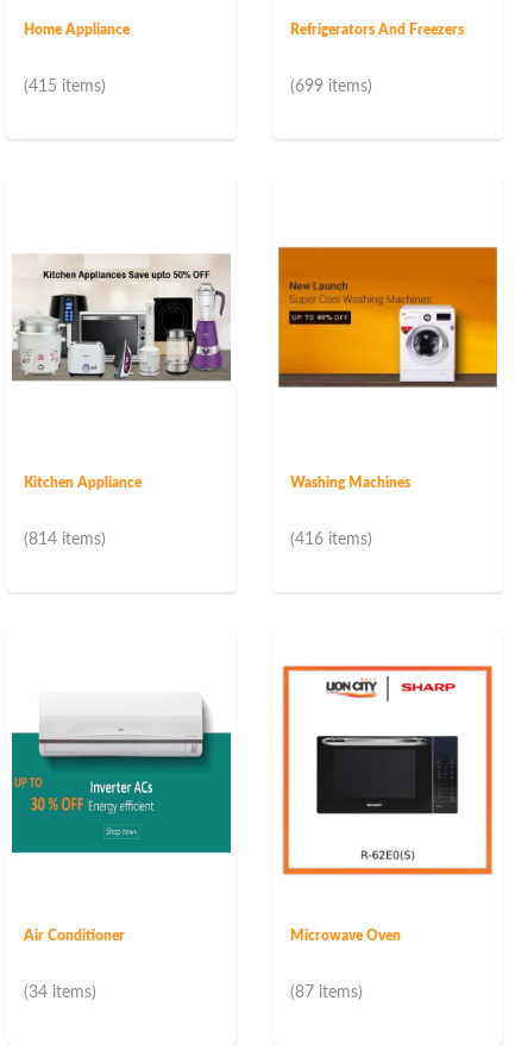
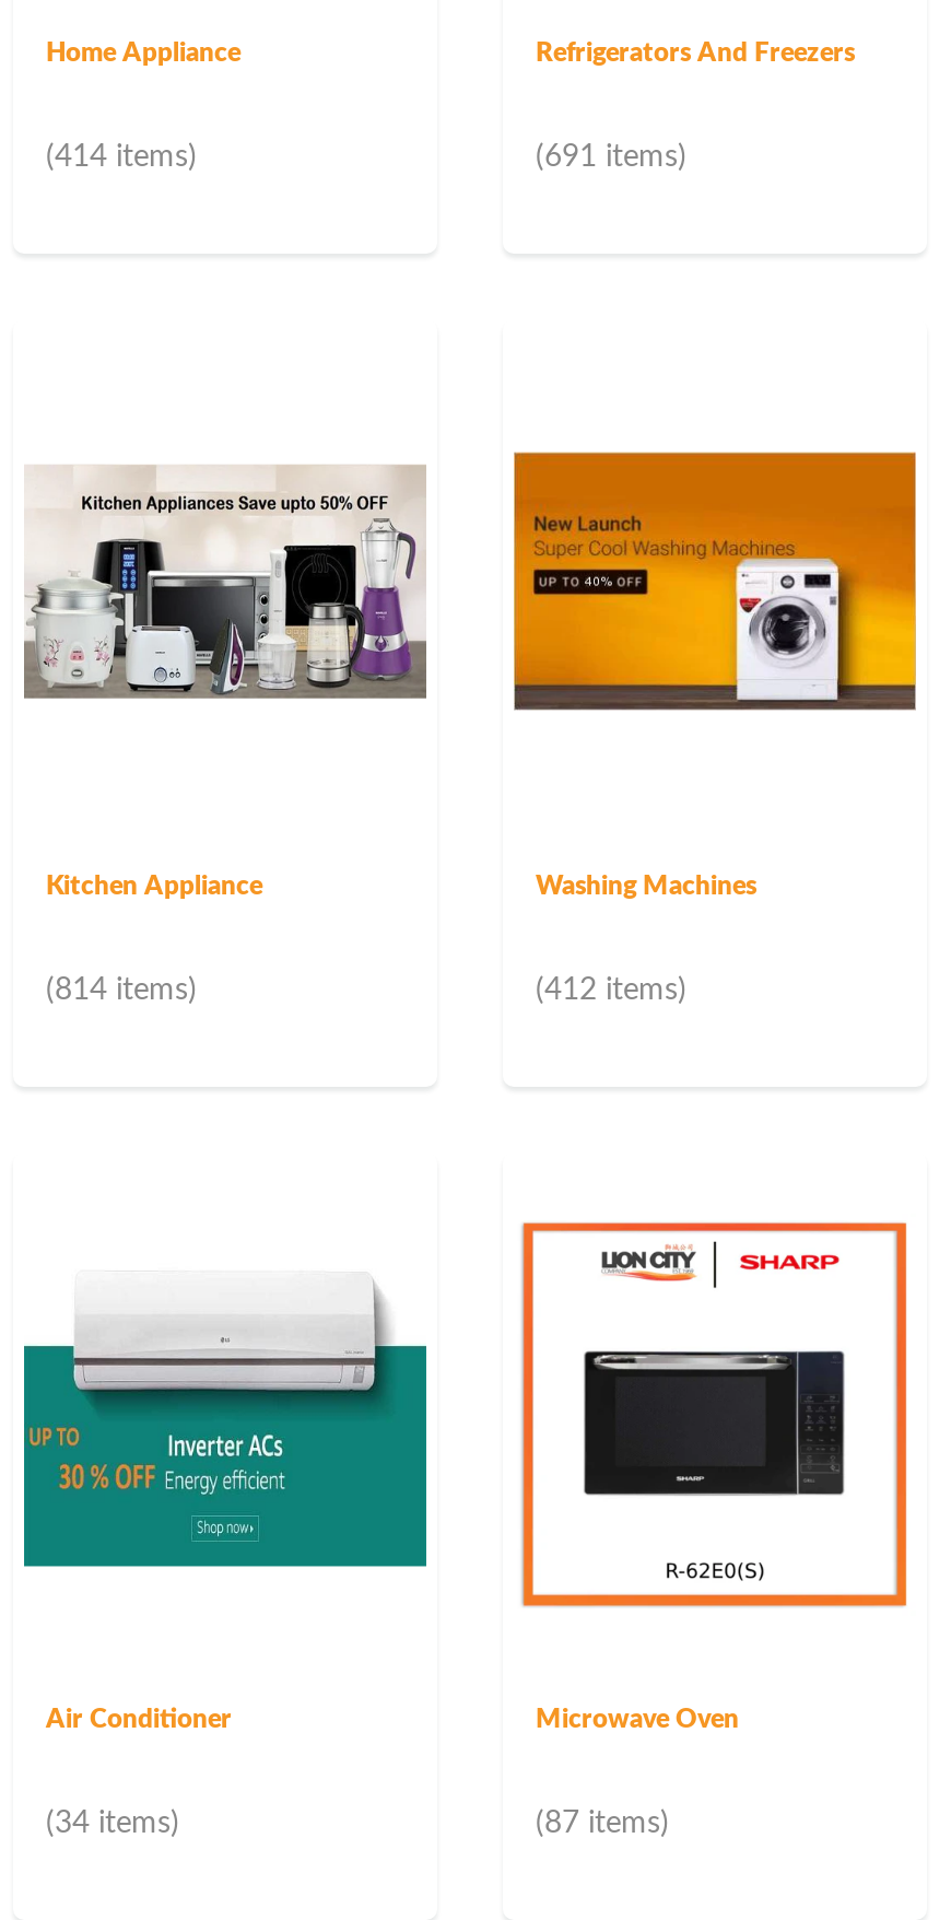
- (415 items)
+ (414 items)

- (699 items)
+ (691 items)

- (416 items)
+ (412 items)
